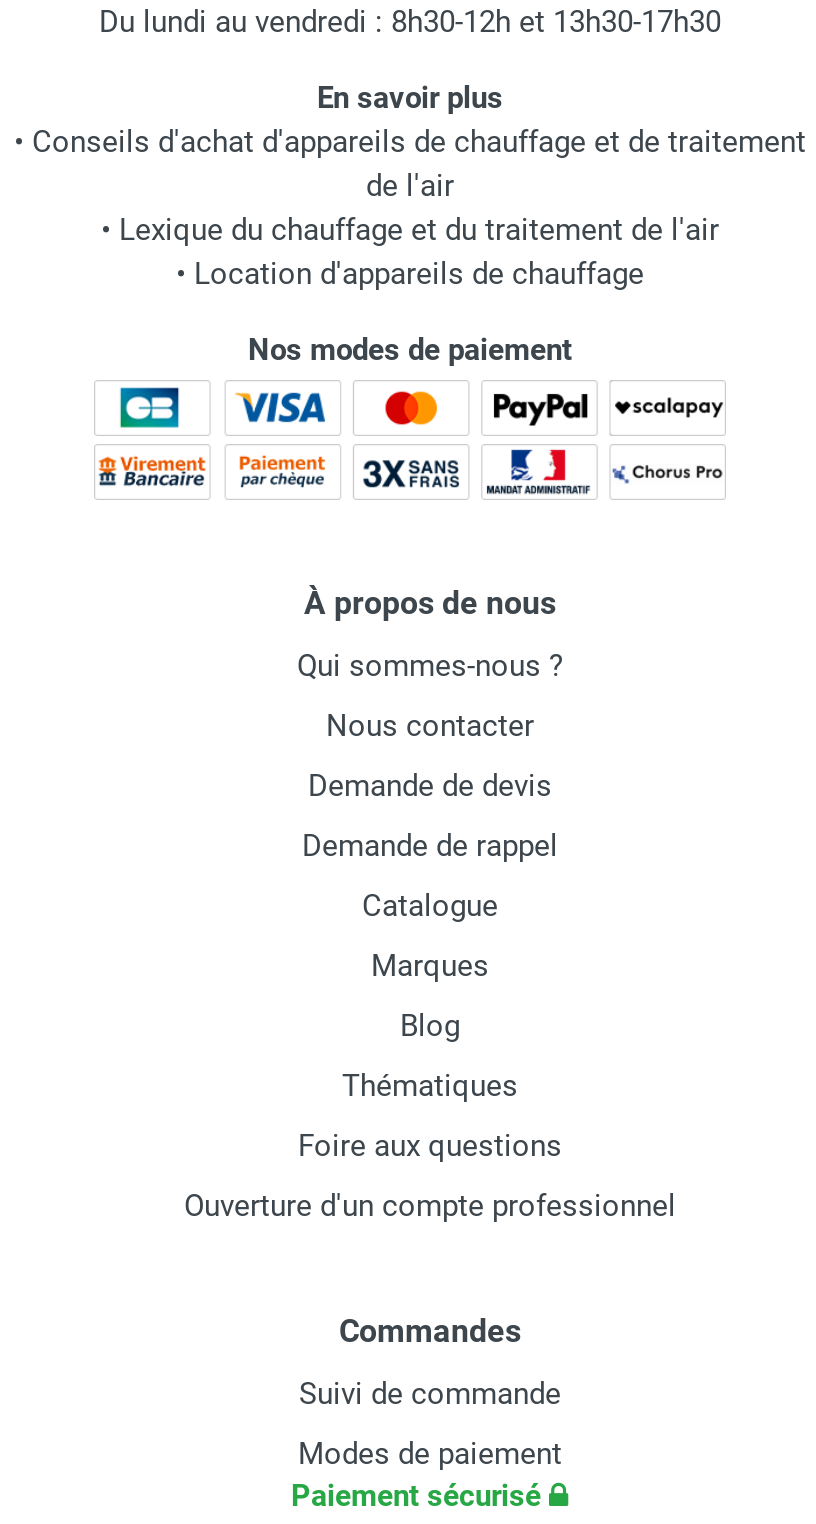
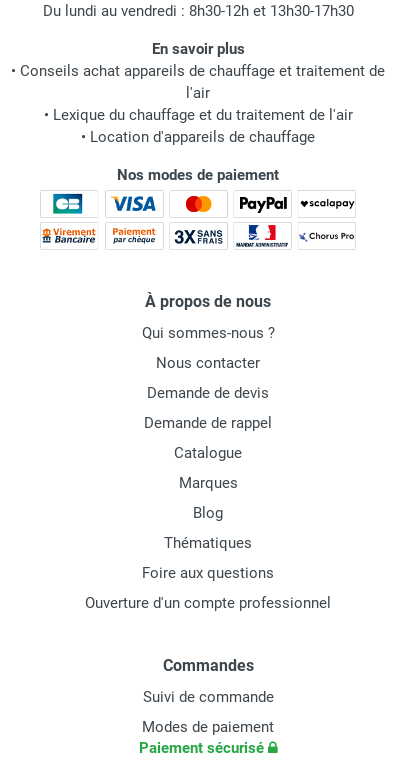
- • Conseils d'achat d'appareils de chauffage et de traitement
- de l'air
+ • Conseils achat appareils de chauffage et traitement de
+ l'air
